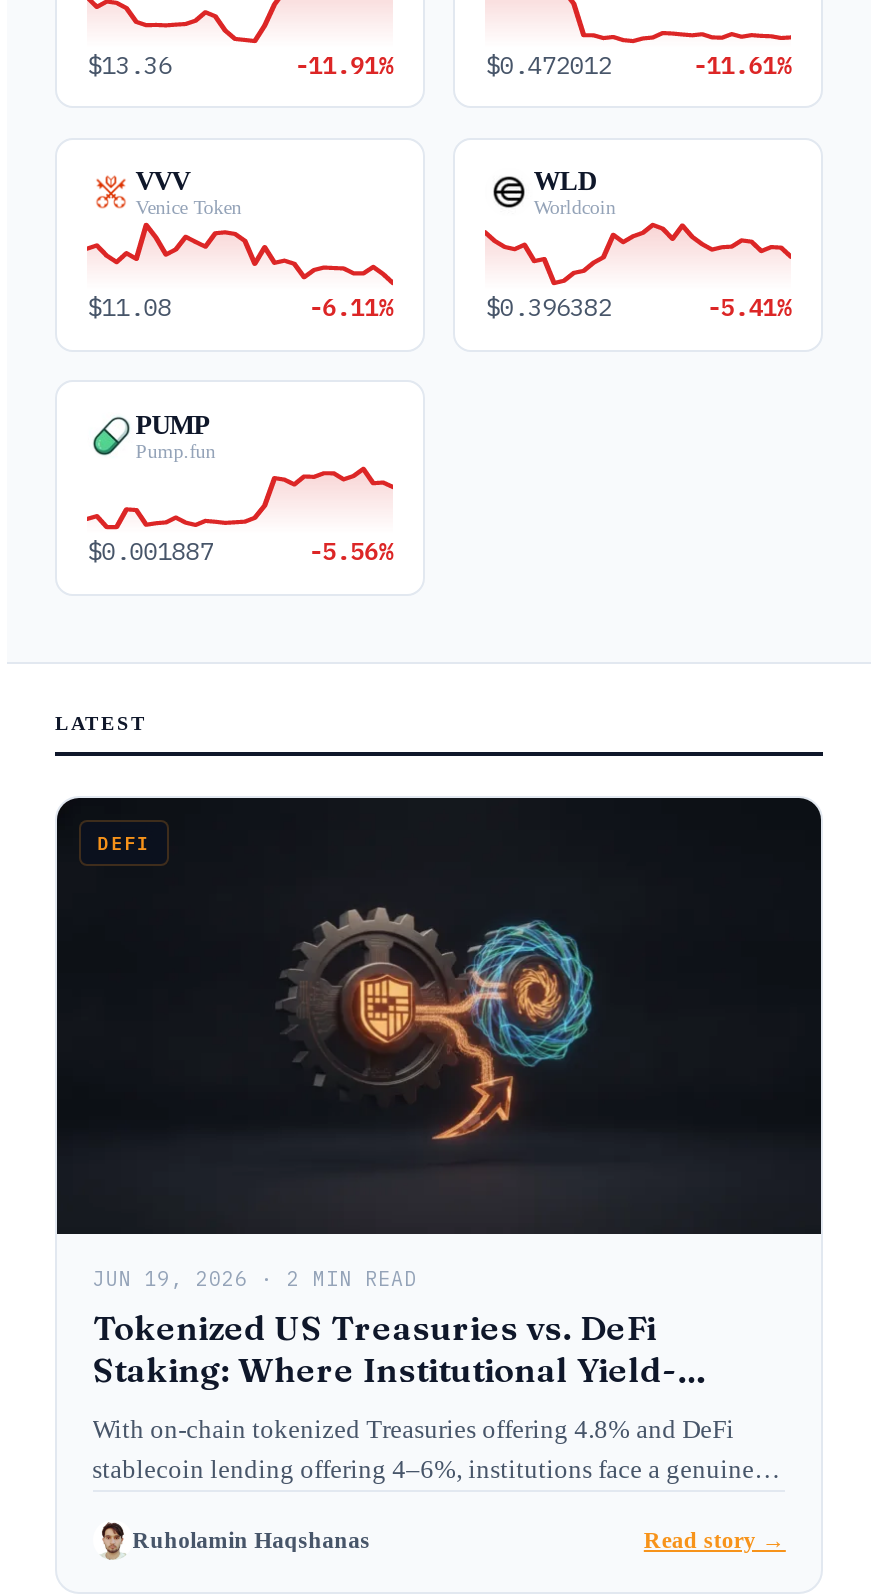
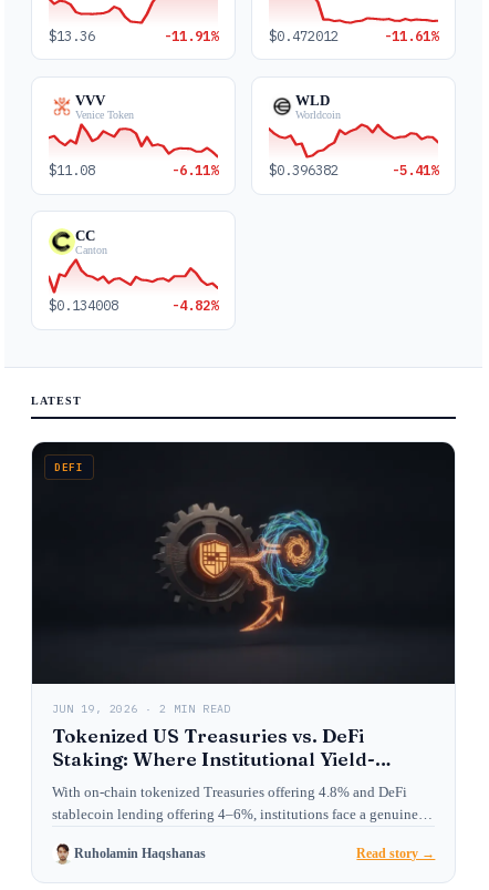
- [image]
- PUMP
- Pump.fun
+ [image]
+ CC
+ Canton

- $0.001887
- -5.56%
+ $0.134008
+ -4.82%
